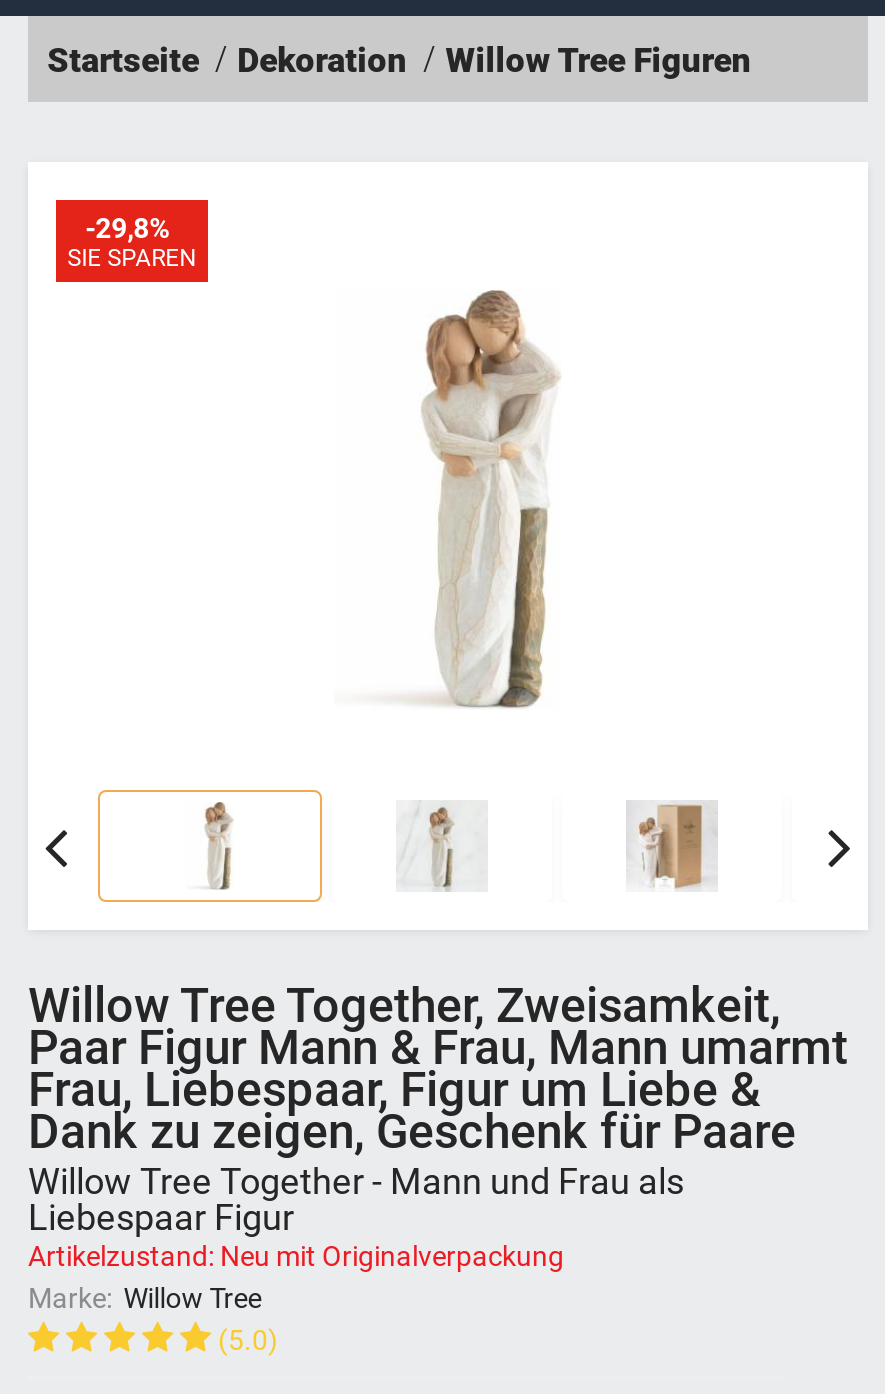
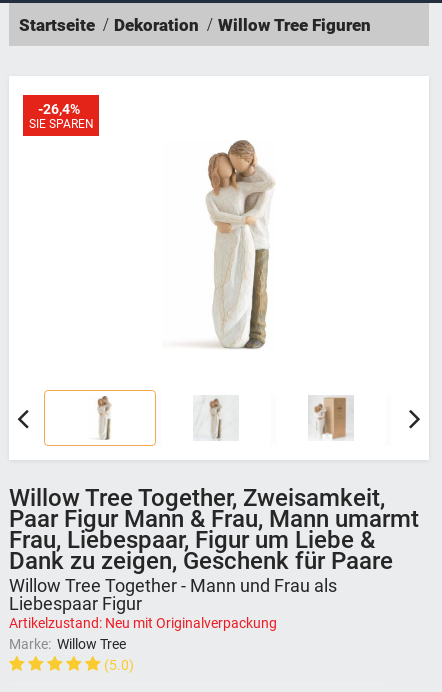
- -29,8%
+ -26,4%
